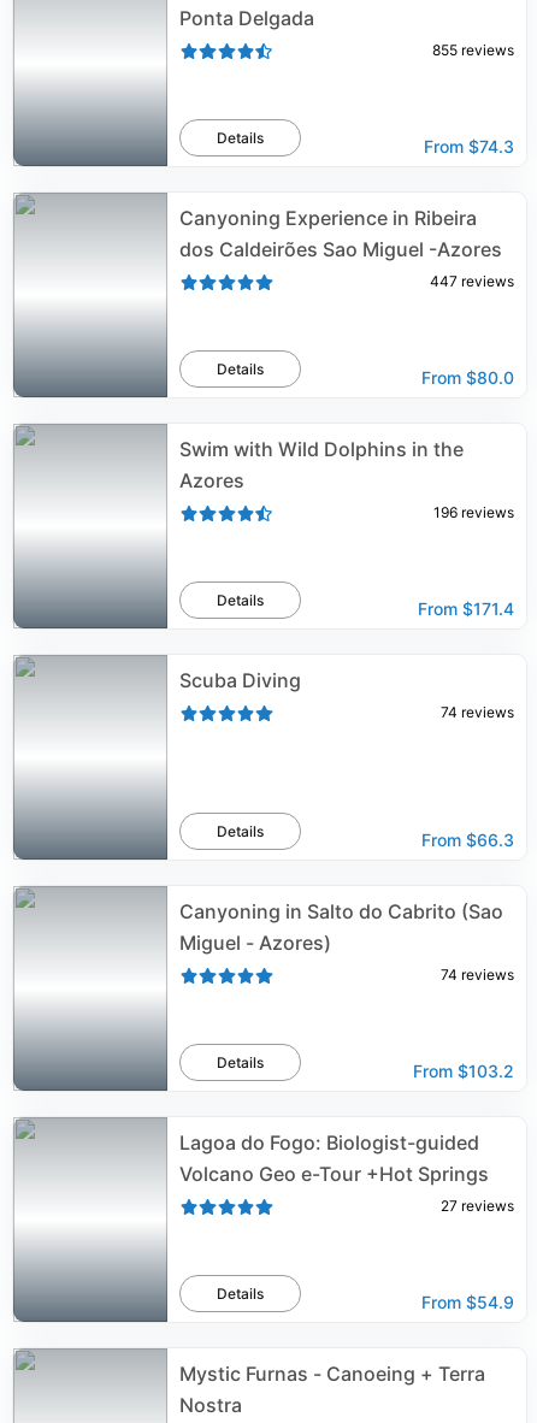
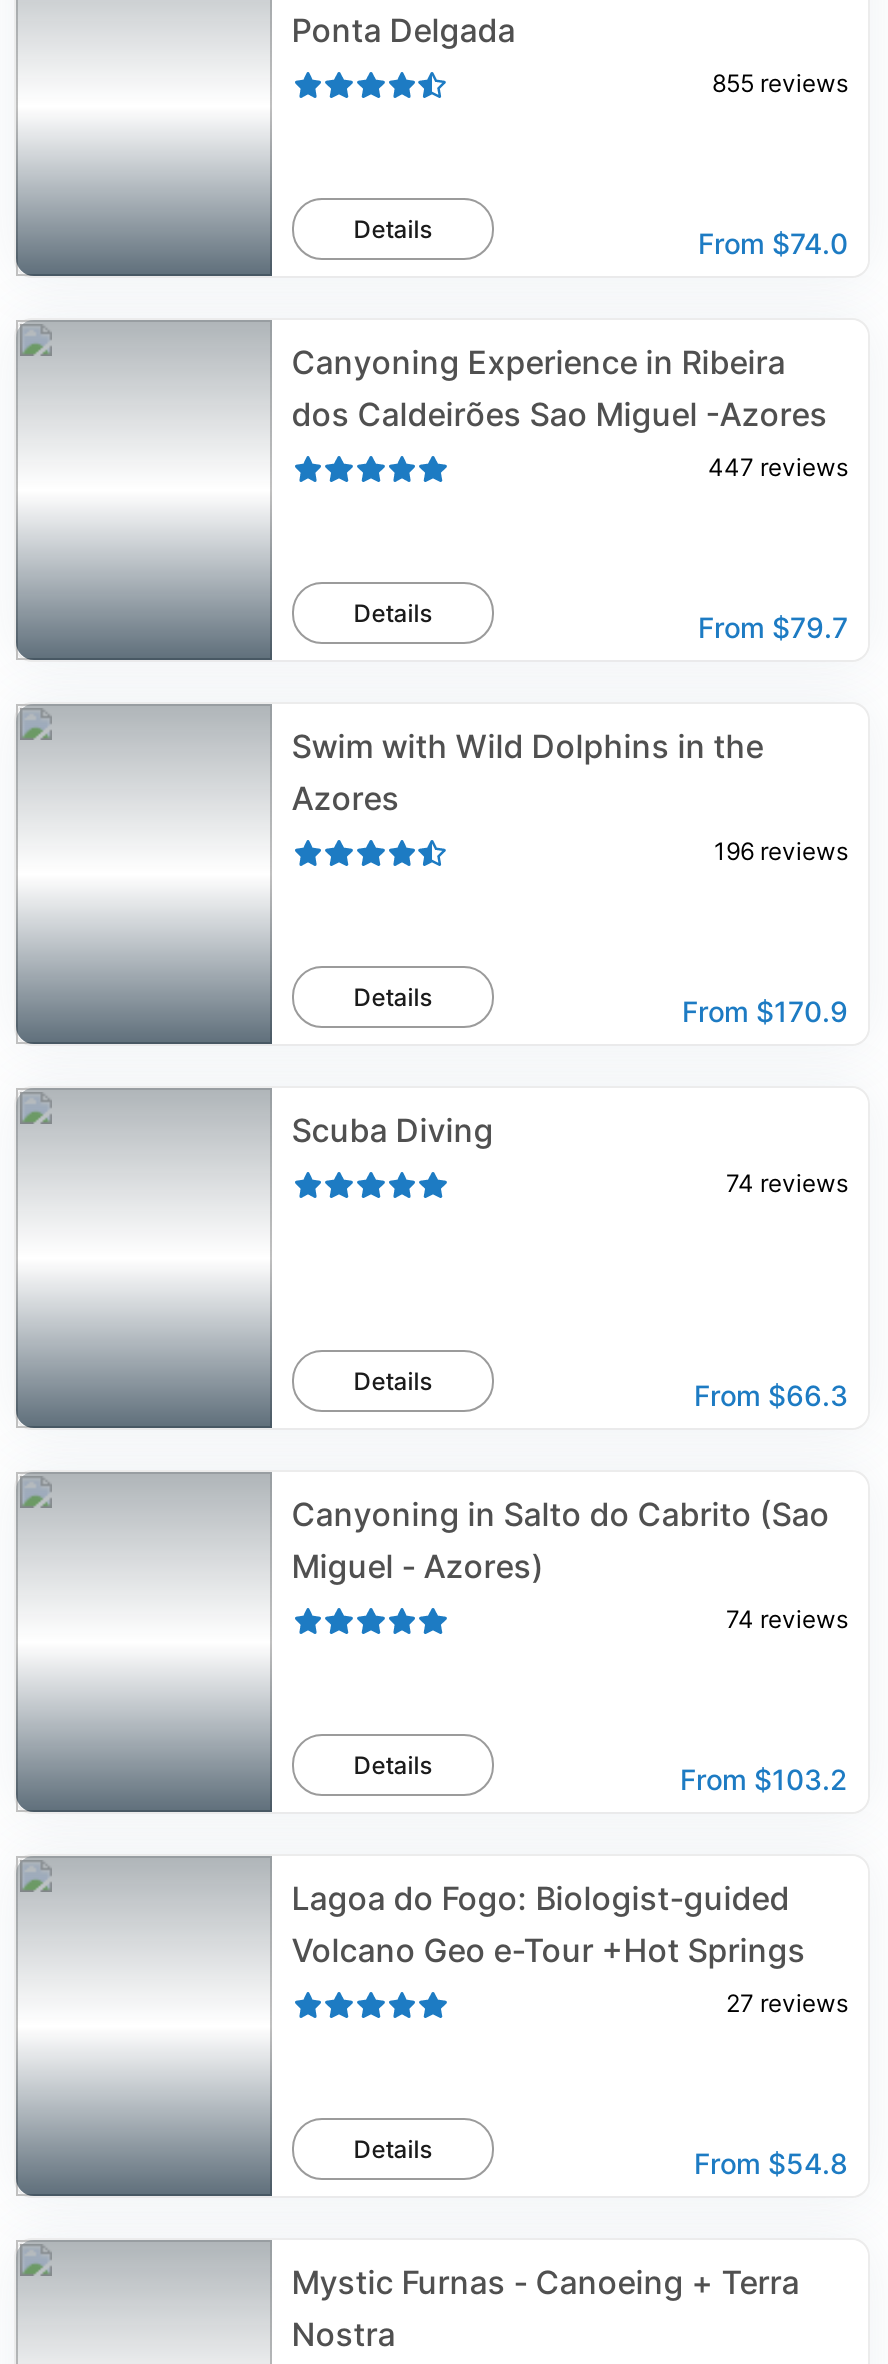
- From $74.3
+ From $74.0

- From $80.0
+ From $79.7

- From $171.4
+ From $170.9

- From $54.9
+ From $54.8
